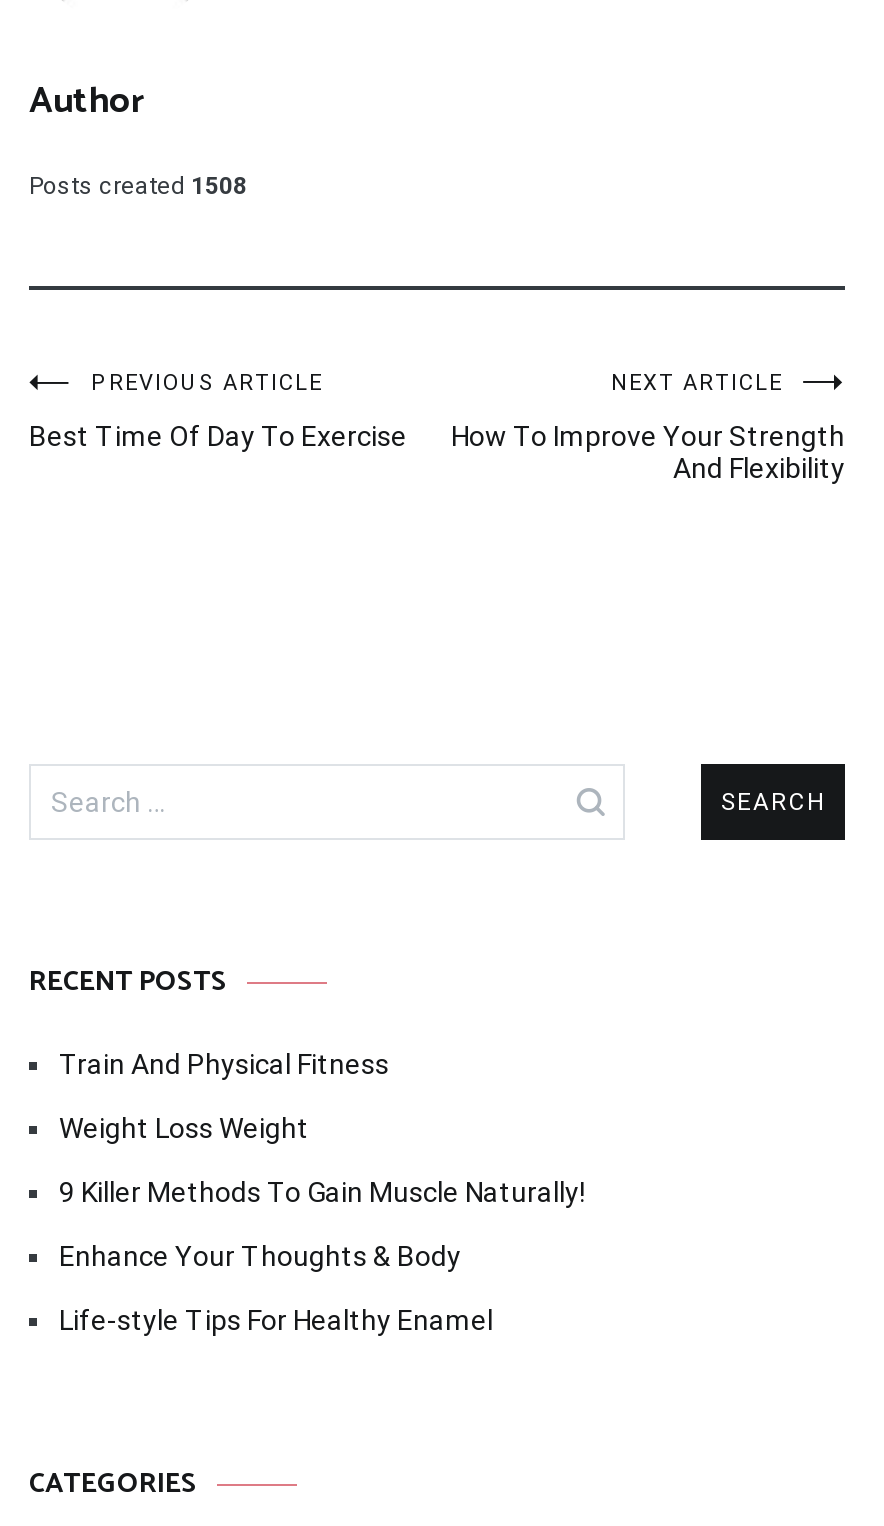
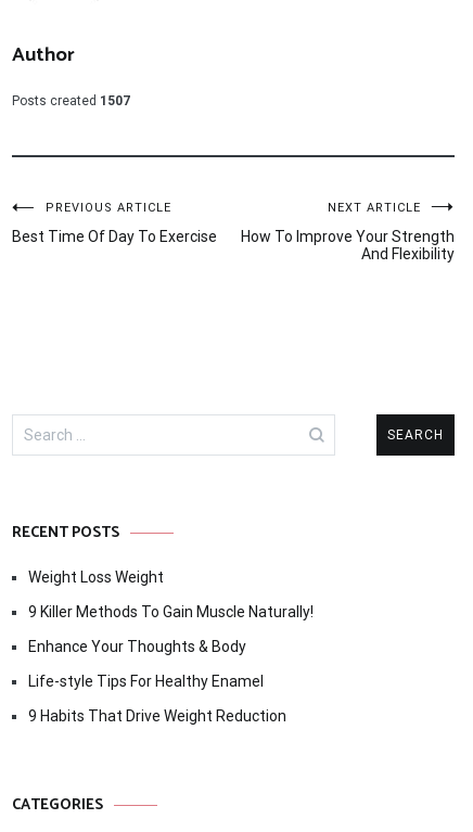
- Posts created 1508
+ Posts created 1507

- Train And Physical Fitness

moved up: Weight Loss Weight | 9 Killer Methods To Gain Muscle Naturally! | Enhance Your Thoughts & Body | Life-style Tips For Healthy Enamel

+ 9 Habits That Drive Weight Reduction
